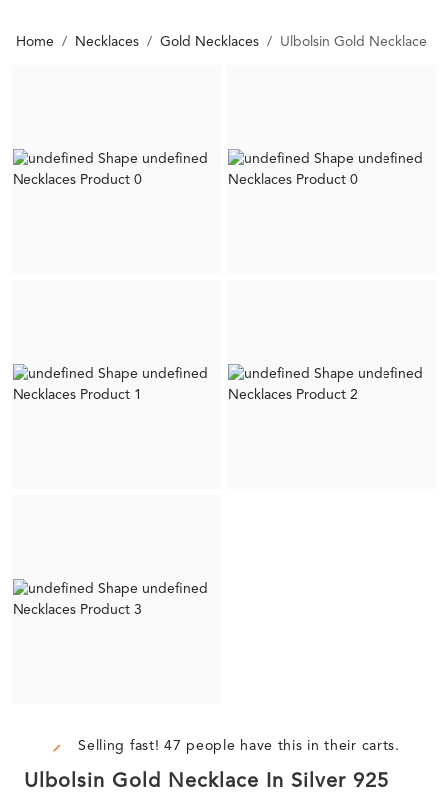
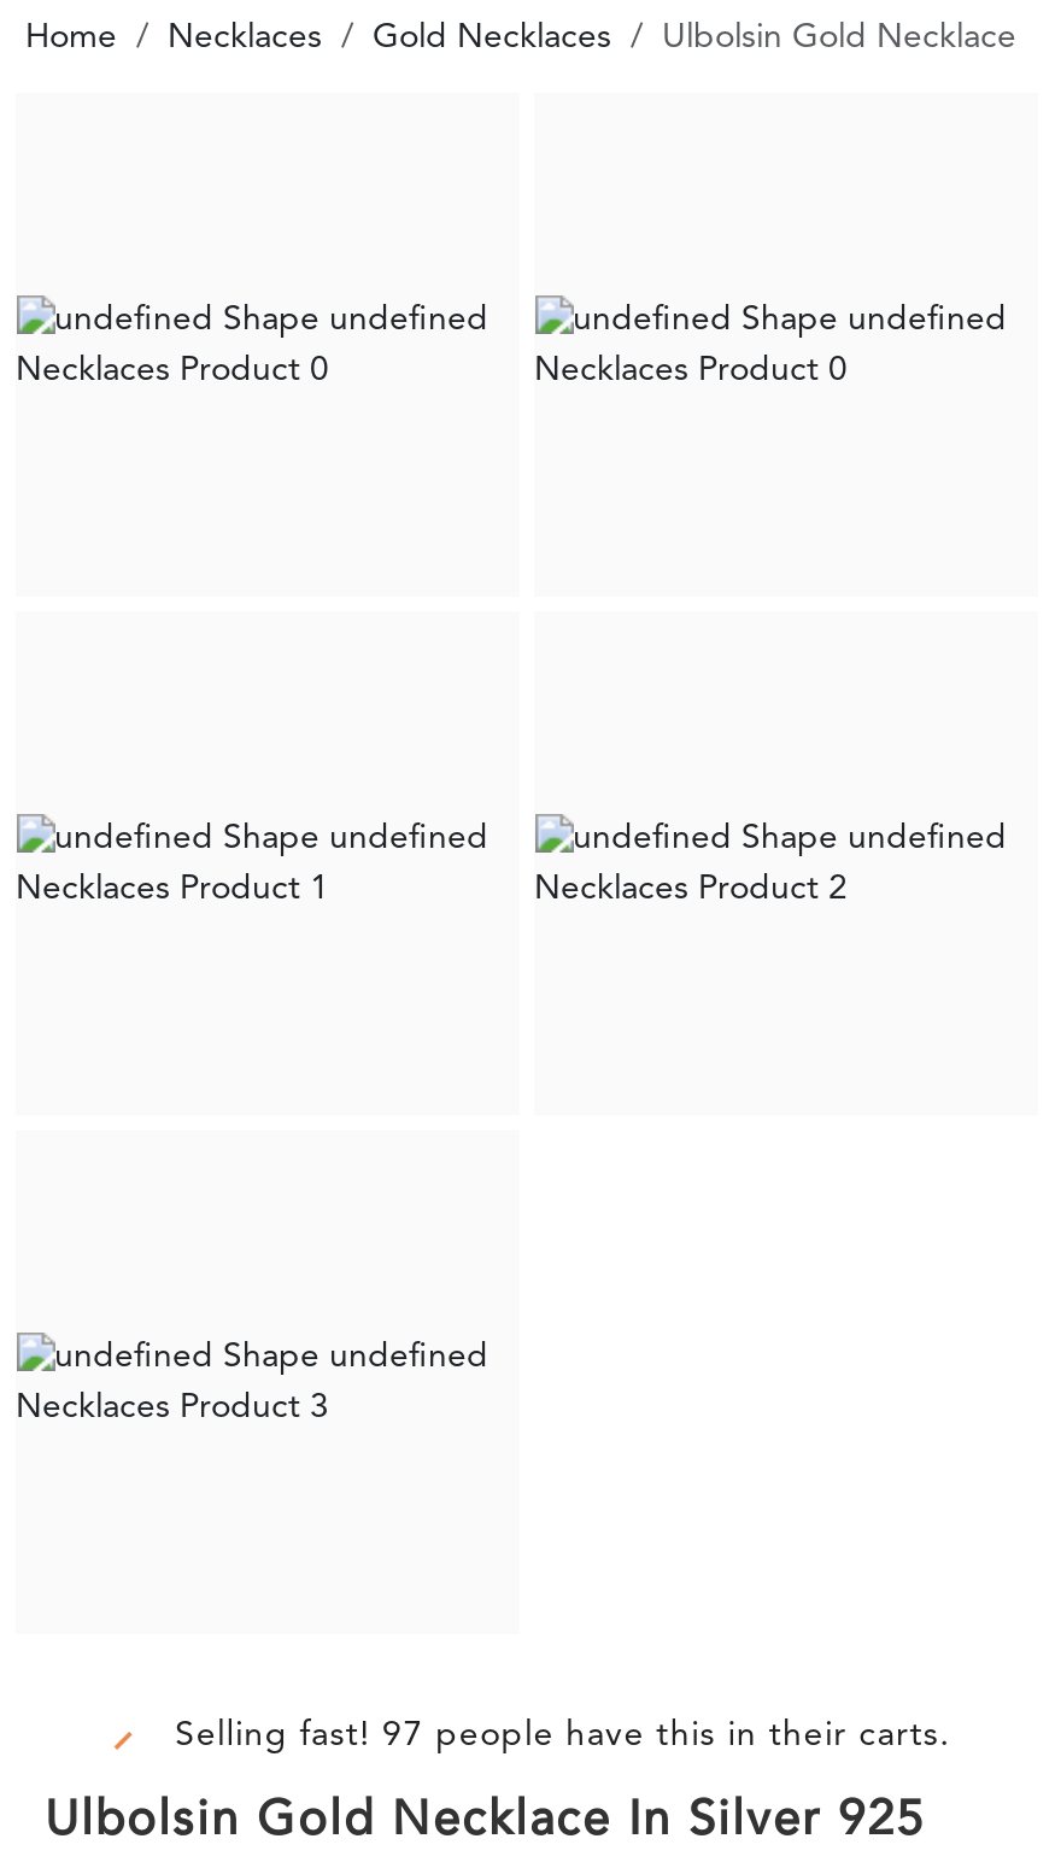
- Selling fast! 47 people have this in their carts.
+ Selling fast! 97 people have this in their carts.
